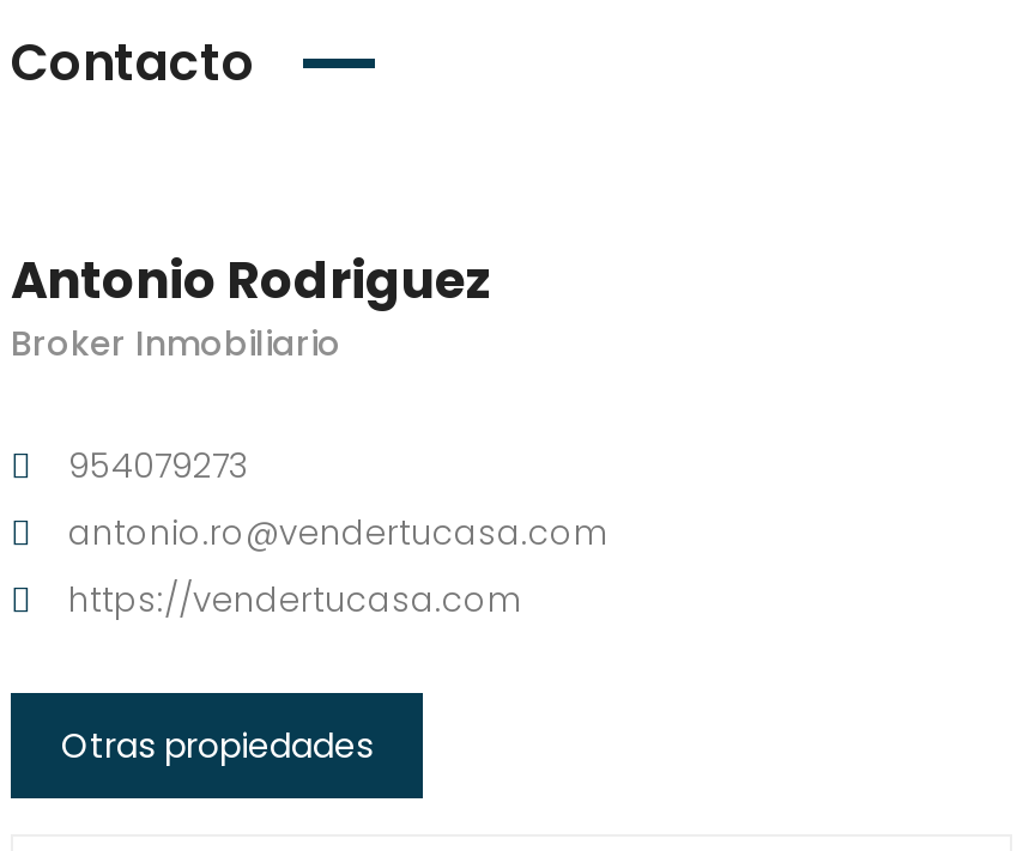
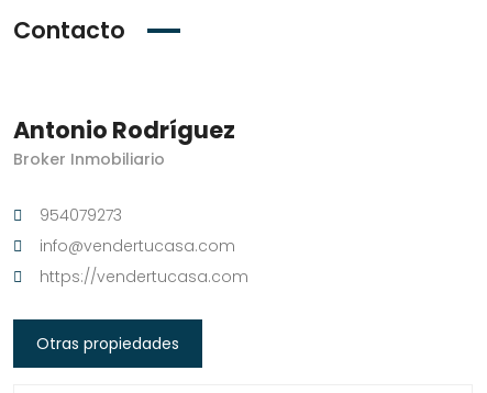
- Antonio Rodriguez
+ Antonio Rodríguez

- antonio.ro@vendertucasa.com
+ info@vendertucasa.com
